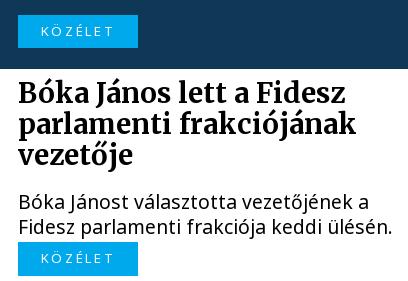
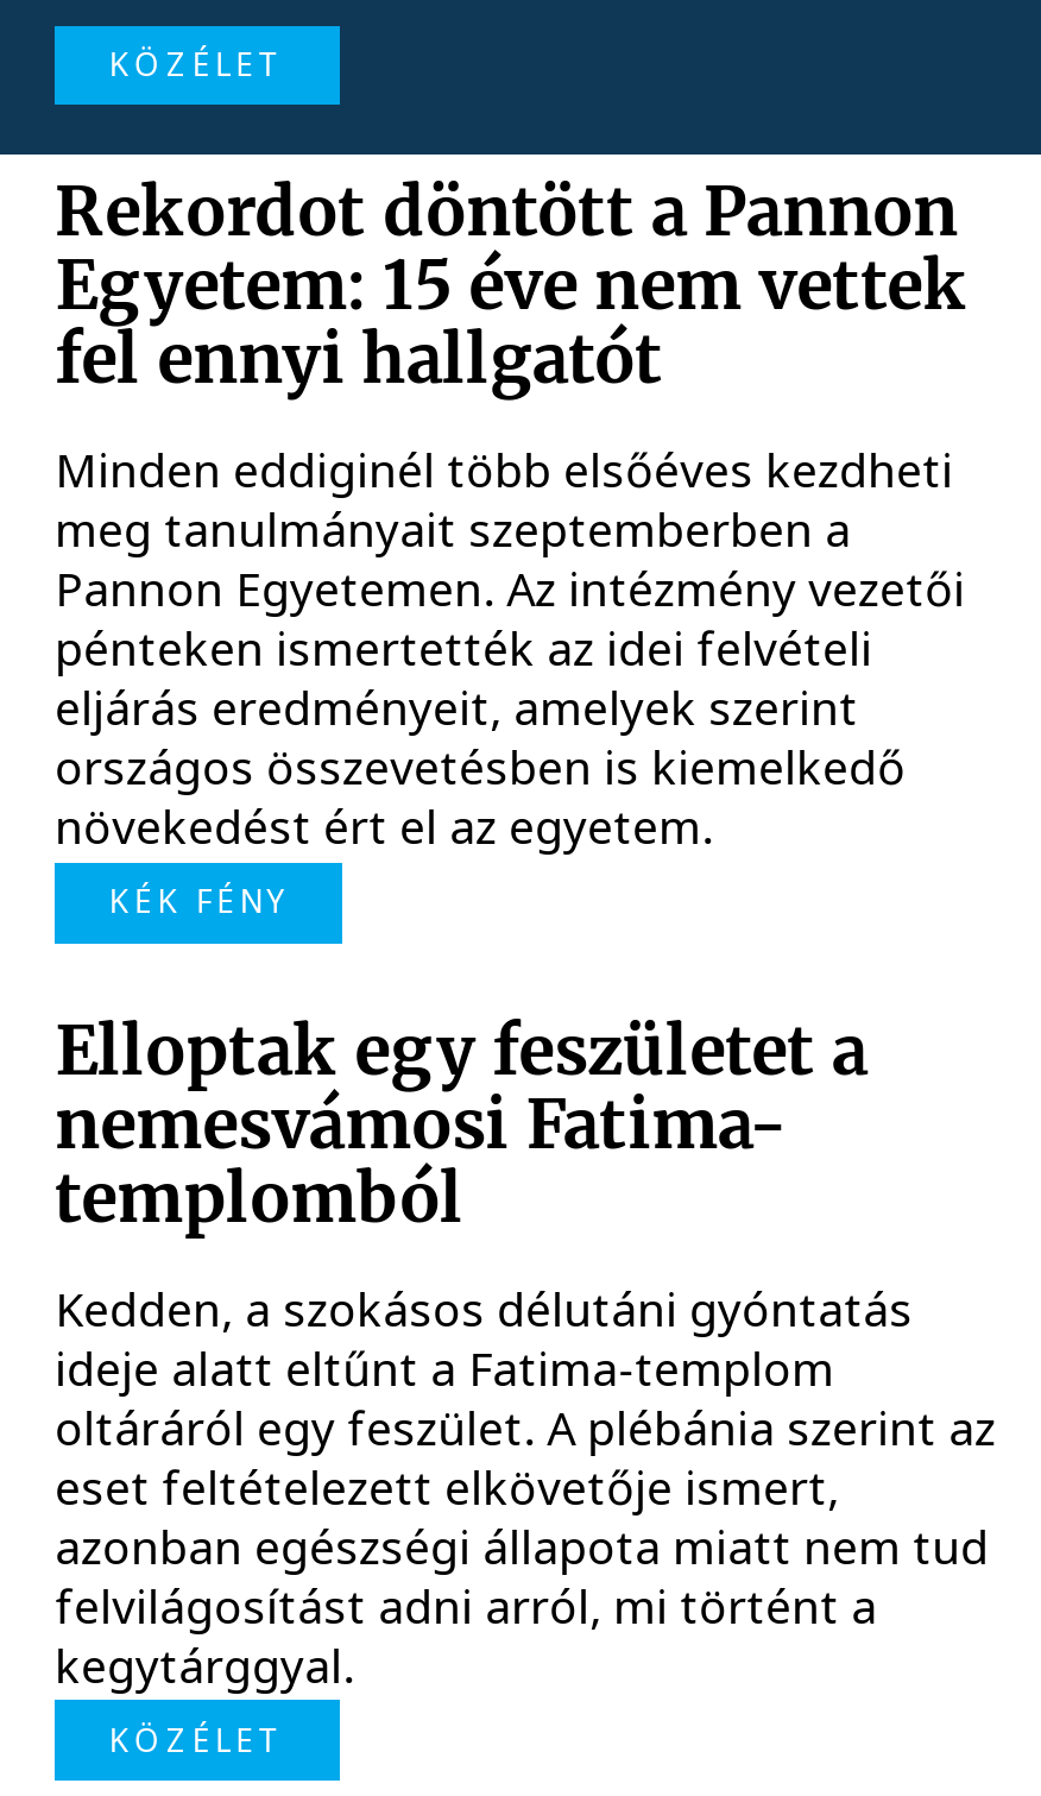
- Bóka János lett a Fidesz
- parlamenti frakciójának
- vezetője
- Bóka Jánost választotta vezetőjének a
- Fidesz parlamenti frakciója keddi ülésén.
+ Rekordot döntött a Pannon
+ Egyetem: 15 éve nem vettek
+ fel ennyi hallgatót
+ Minden eddiginél több elsőéves kezdheti
+ meg tanulmányait szeptemberben a
+ Pannon Egyetemen. Az intézmény vezetői
+ pénteken ismertették az idei felvételi
+ eljárás eredményeit, amelyek szerint
+ országos összevetésben is kiemelkedő
+ növekedést ért el az egyetem.
+ KÉK FÉNY
+ Elloptak egy feszületet a
+ nemesvámosi Fatima-
+ templomból
+ Kedden, a szokásos délutáni gyóntatás
+ ideje alatt eltűnt a Fatima-templom
+ oltáráról egy feszület. A plébánia szerint az
+ eset feltételezett elkövetője ismert,
+ azonban egészségi állapota miatt nem tud
+ felvilágosítást adni arról, mi történt a
+ kegytárggyal.
